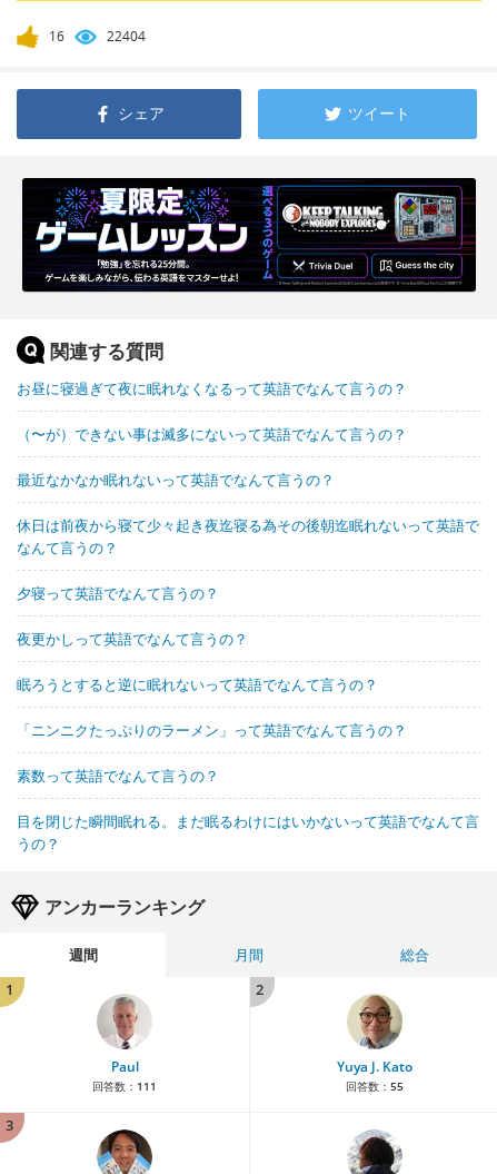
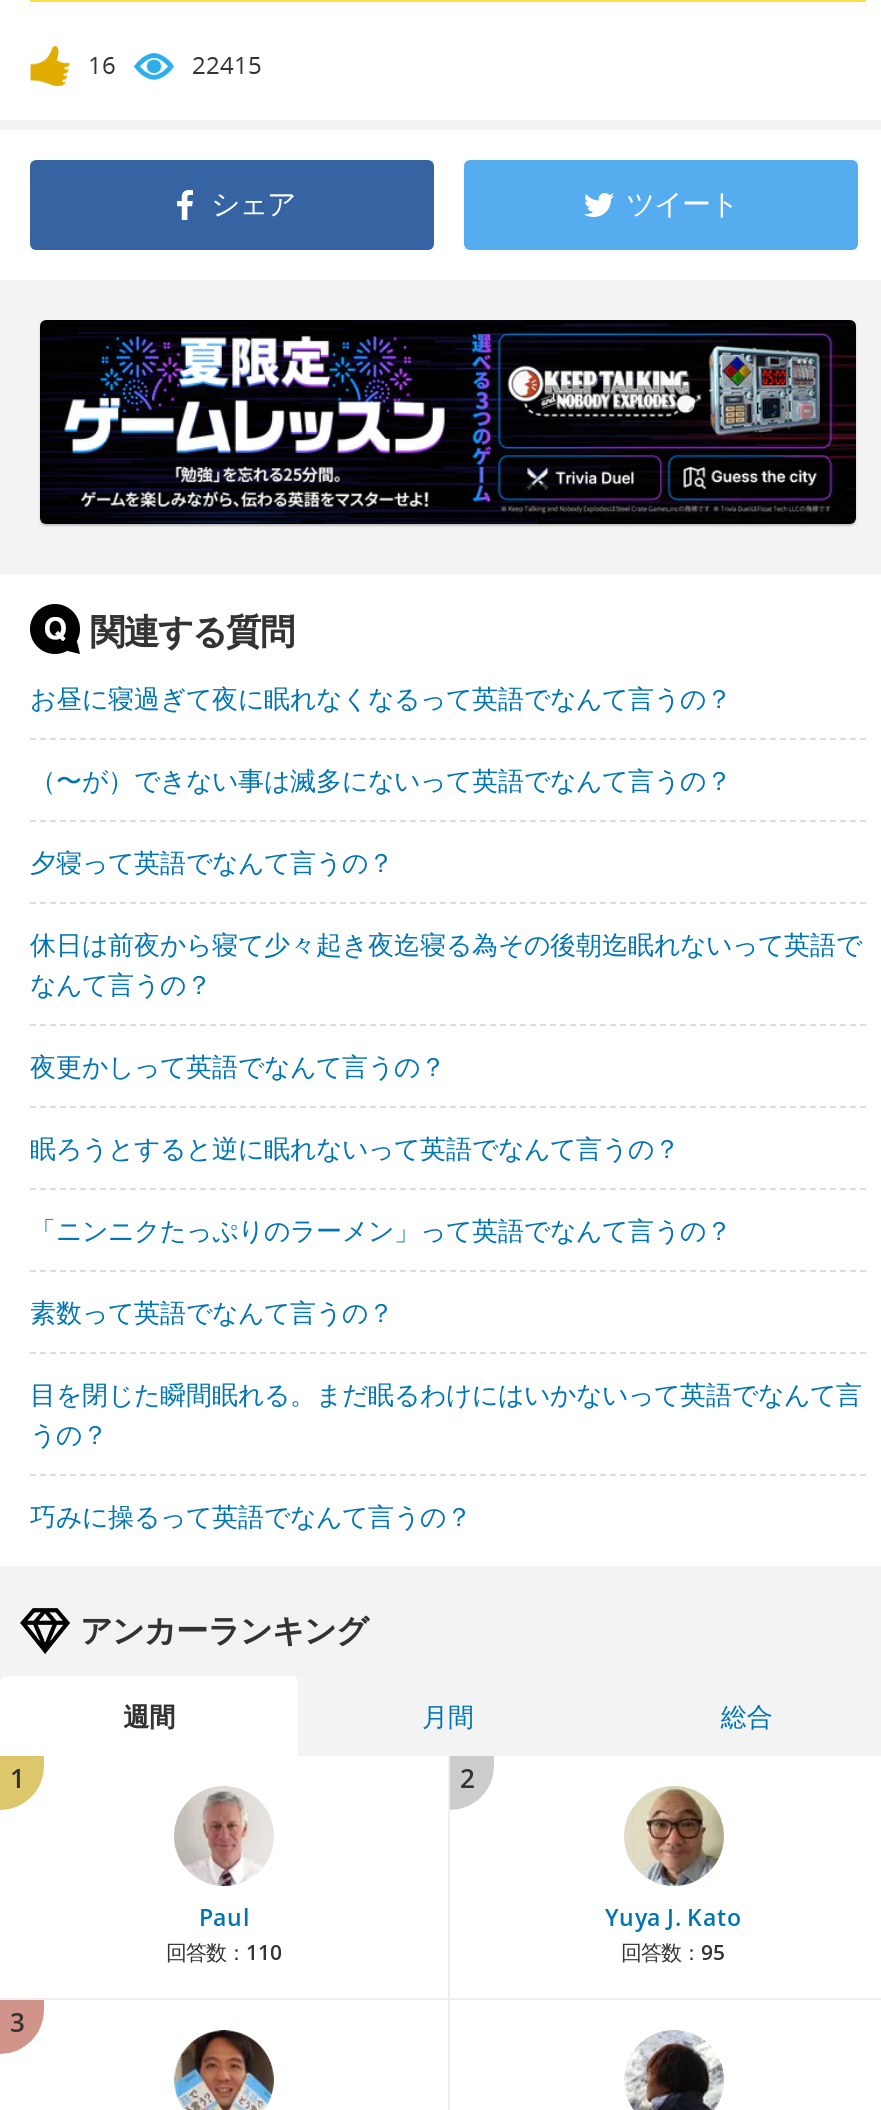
- 22404
+ 22415

- 最近なかなか眠れないって英語でなんて言うの？

moved up: 夕寝って英語でなんて言うの？

moved up: 夜更かしって英語でなんて言うの？ | 眠ろうとすると逆に眠れないって英語でなんて言うの？ | 「ニンニクたっぷりのラーメン」って英語でなんて言うの？ | 素数って英語でなんて言うの？ | 目を閉じた瞬間眠れる。まだ眠るわけにはいかないって英語でなんて言 | うの？

+ 巧みに操るって英語でなんて言うの？

- 回答数：111
+ 回答数：110

- 回答数：55
+ 回答数：95
